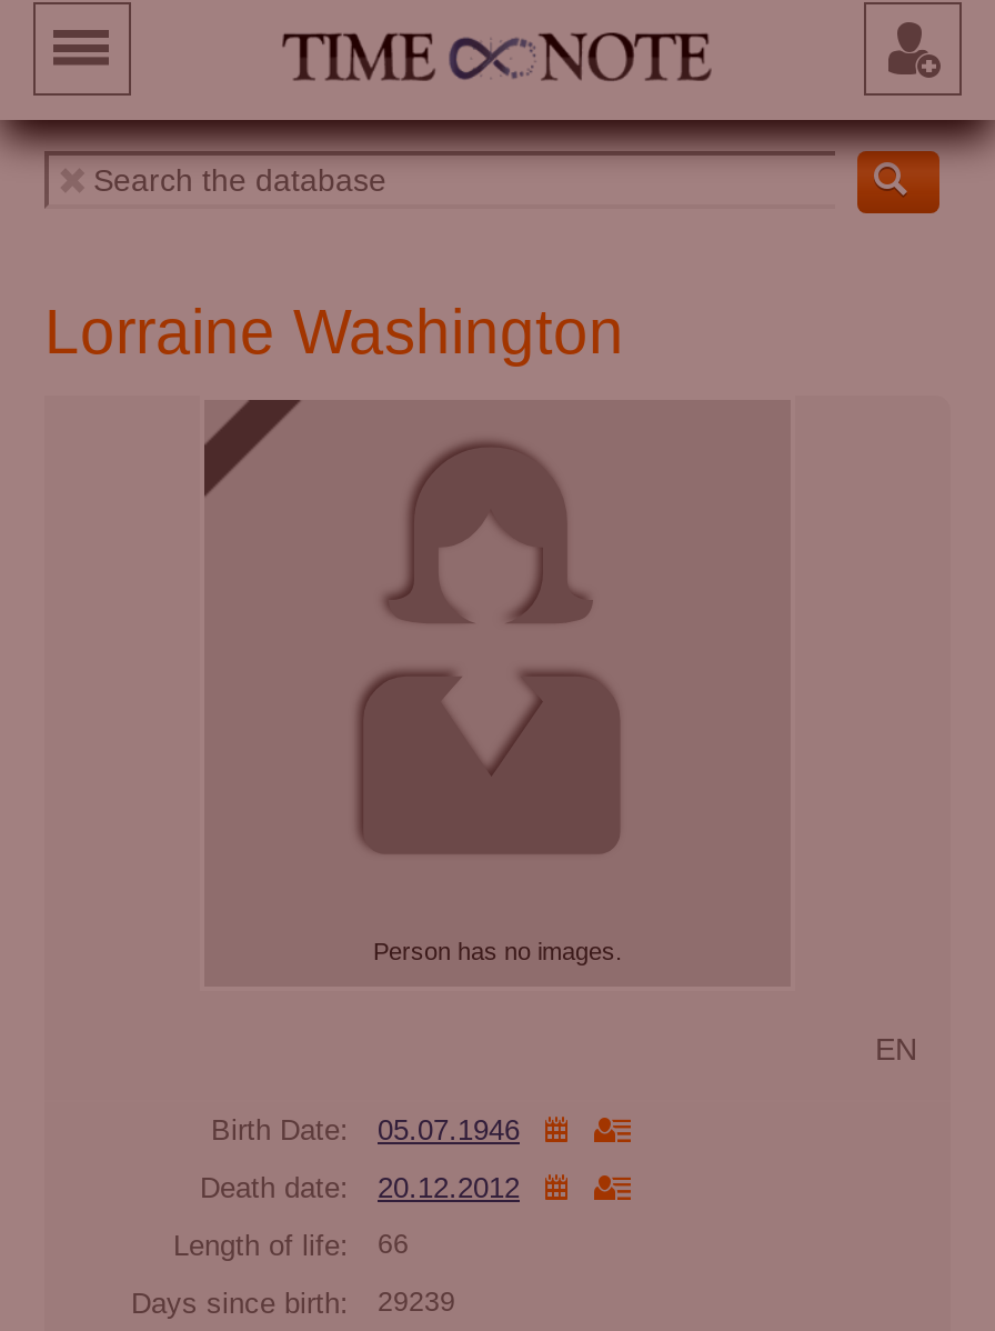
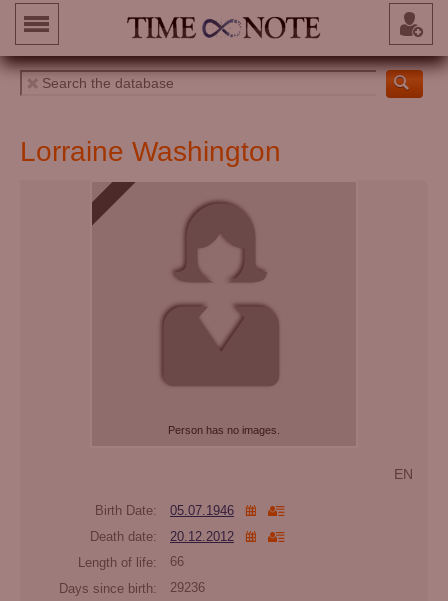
- Days since birth: 29239
+ Days since birth: 29236
